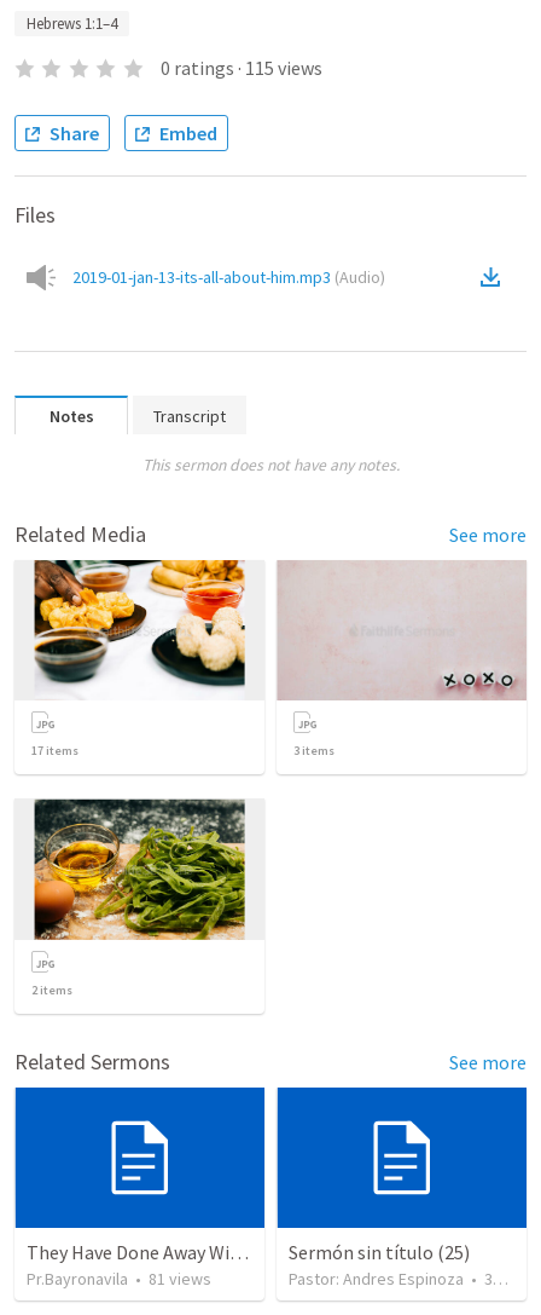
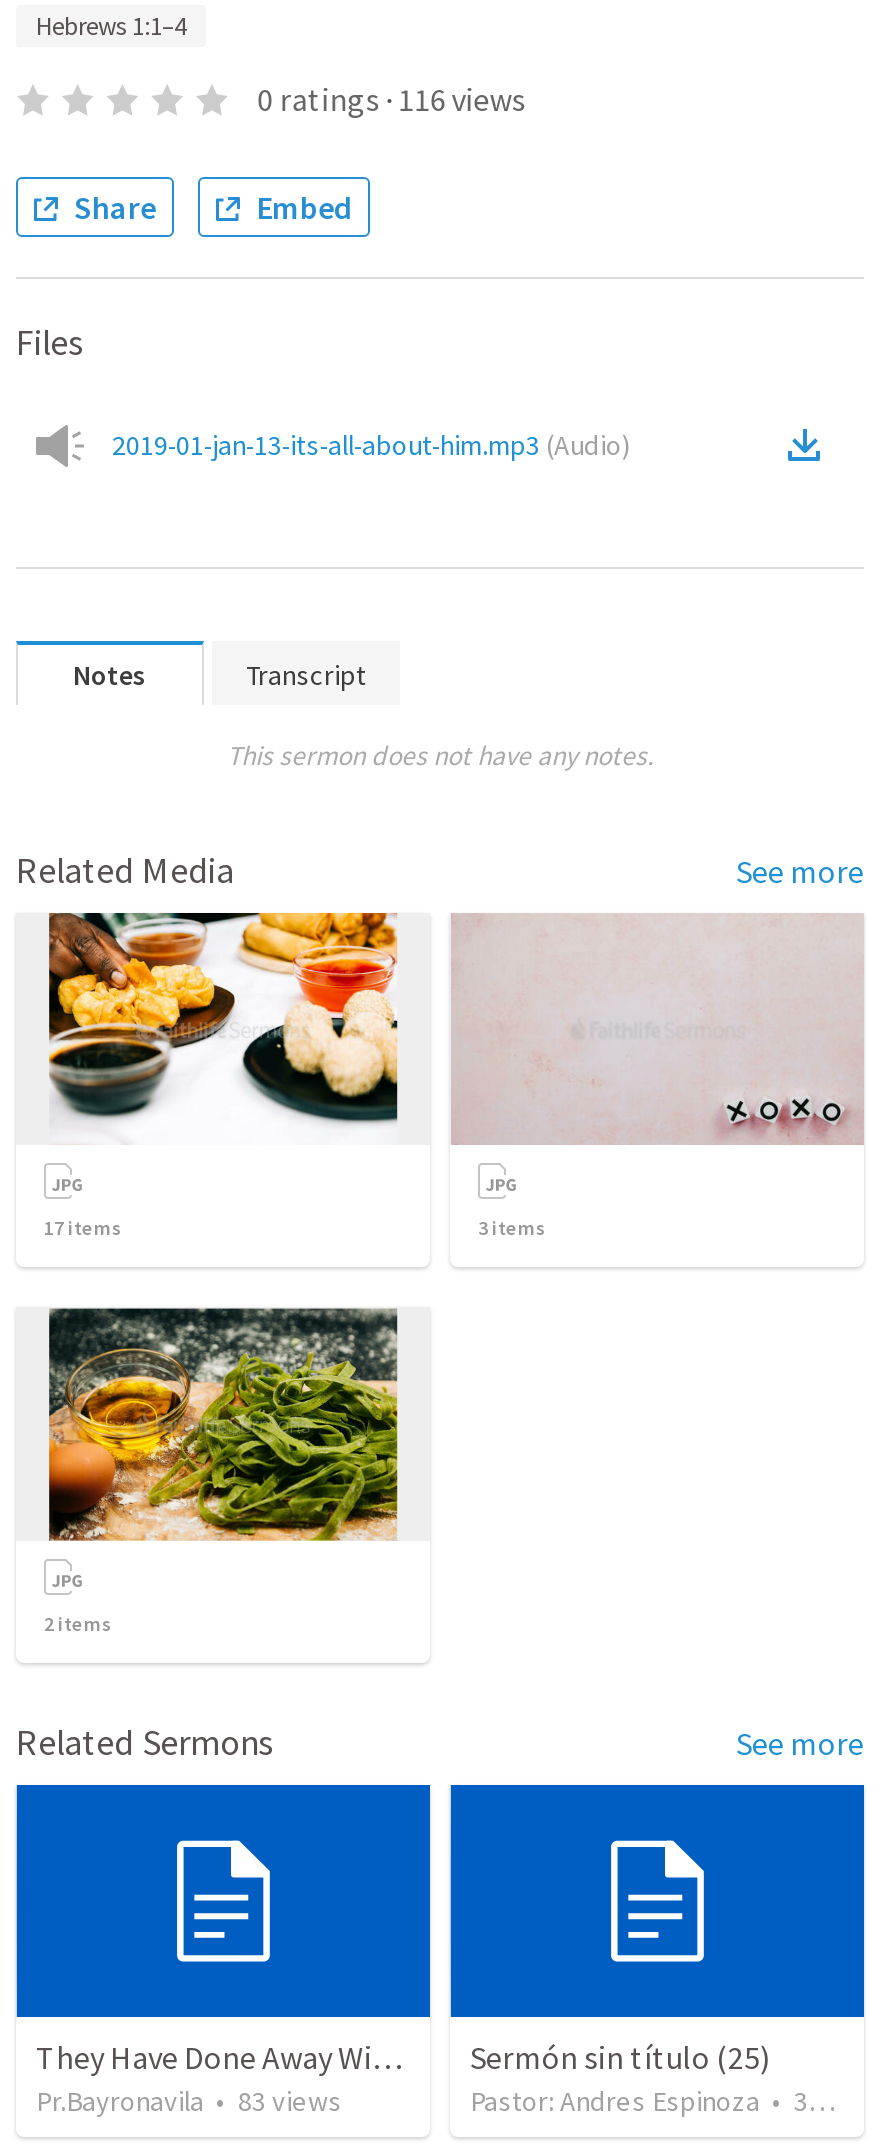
- 0 ratings · 115 views
+ 0 ratings · 116 views

- Pr.Bayronavila • 81 views
+ Pr.Bayronavila • 83 views
